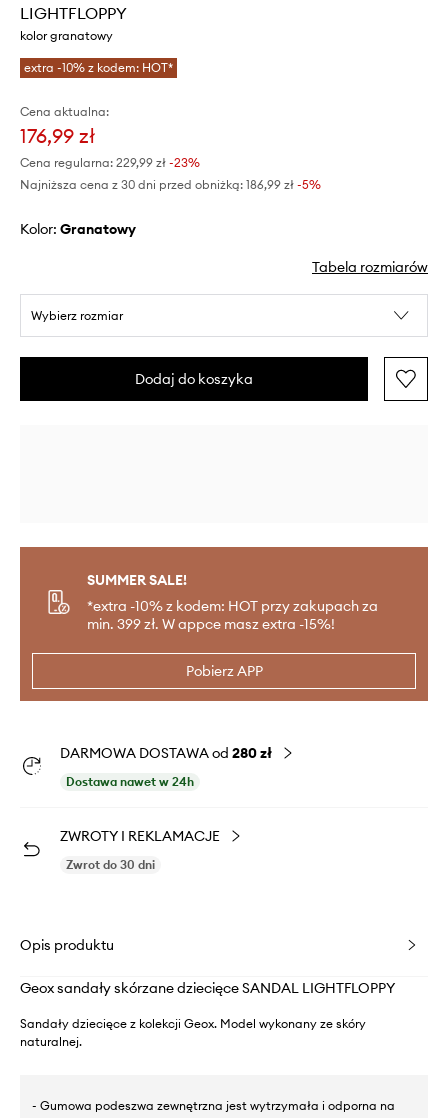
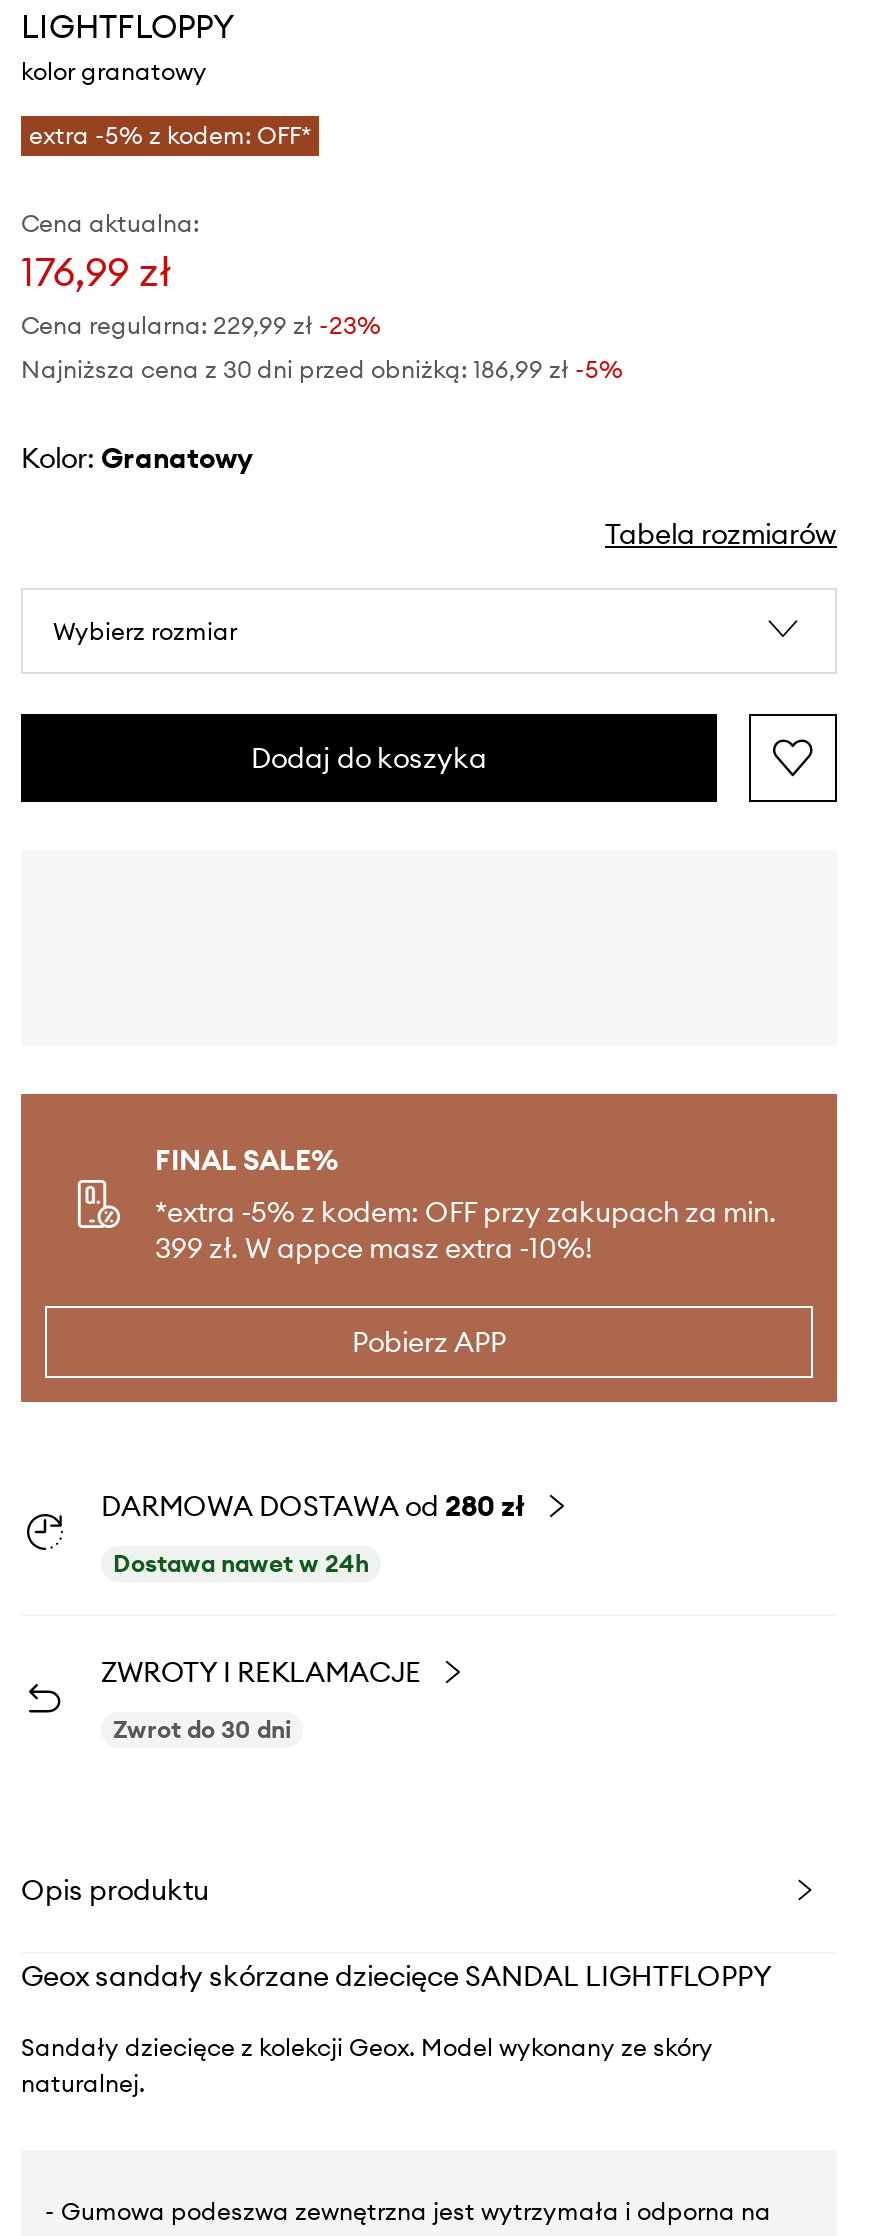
- extra -10% z kodem: HOT*
+ extra -5% z kodem: OFF*

- SUMMER SALE!
- *extra -10% z kodem: HOT przy zakupach za
- min. 399 zł. W appce masz extra -15%!
+ FINAL SALE%
+ *extra -5% z kodem: OFF przy zakupach za min.
+ 399 zł. W appce masz extra -10%!
